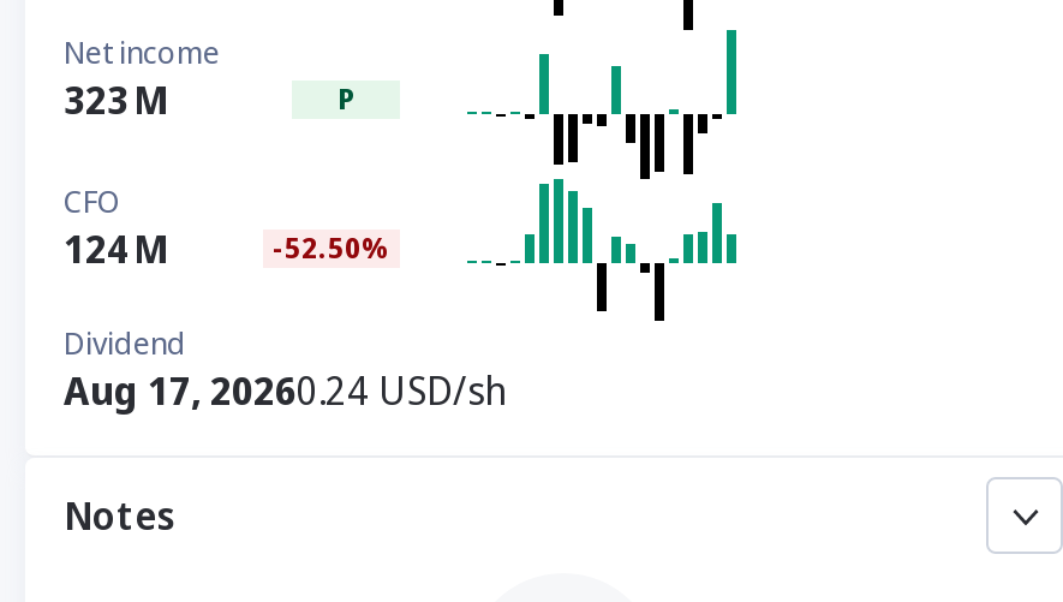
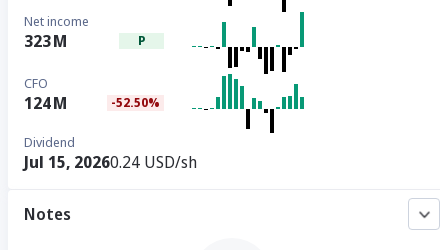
- Aug 17, 20260.24 USD/sh
+ Jul 15, 20260.24 USD/sh
